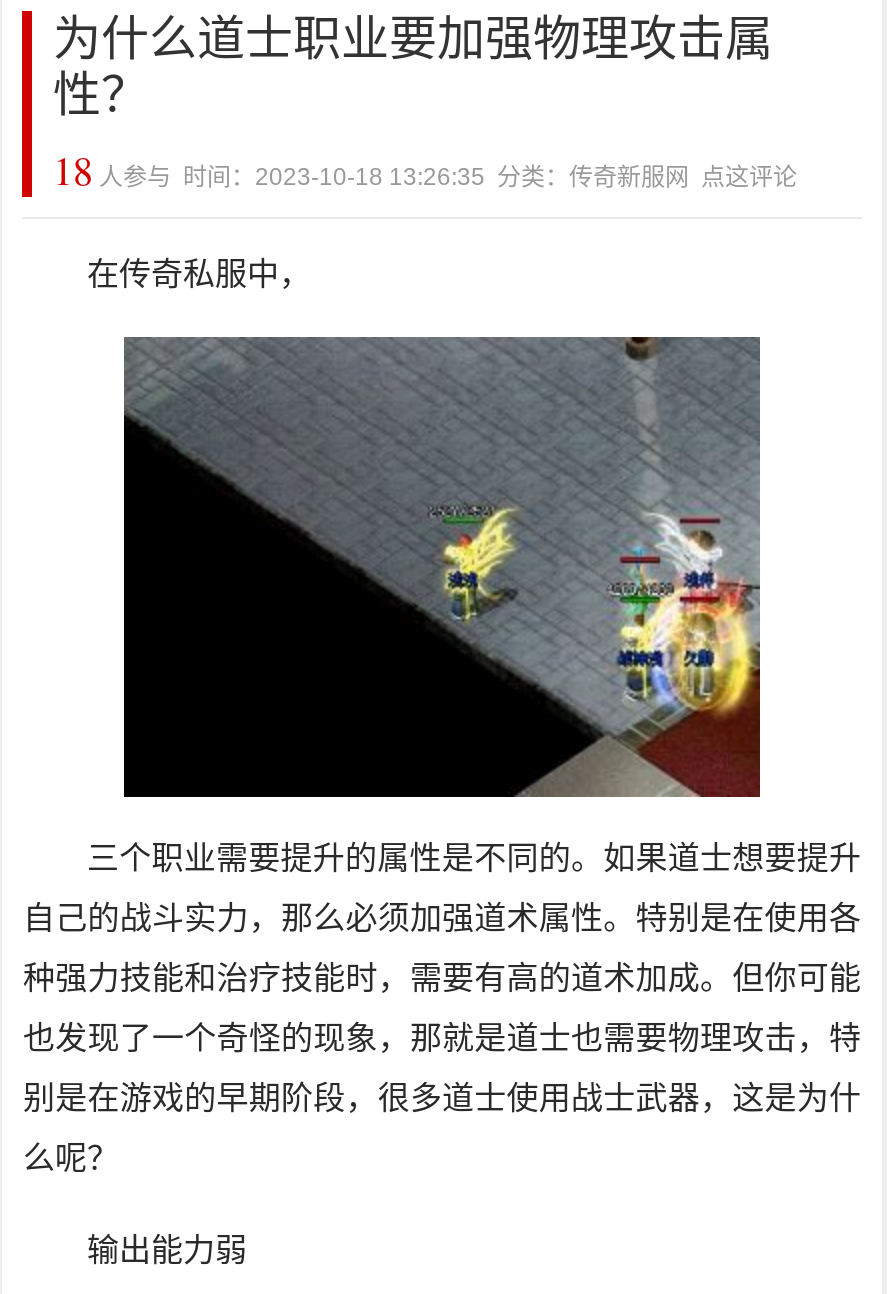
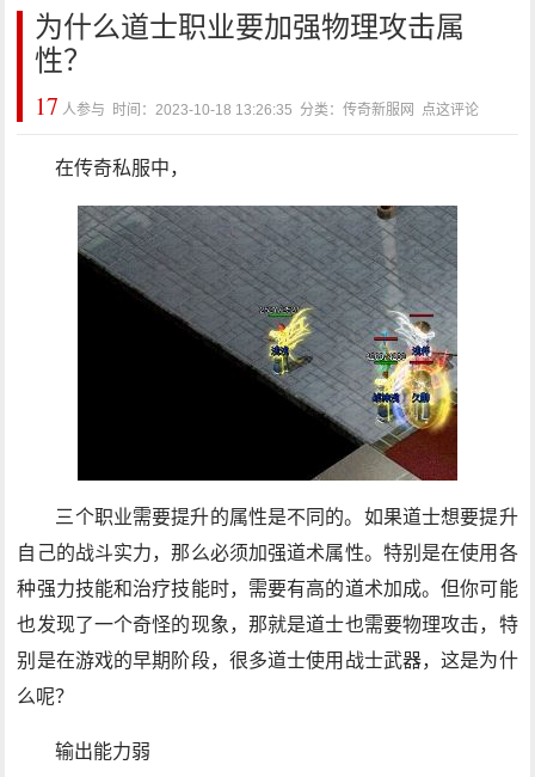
- 18人参与 时间：2023-10-18 13:26:35 分类：传奇新服网点这评论
+ 17人参与 时间：2023-10-18 13:26:35 分类：传奇新服网点这评论
